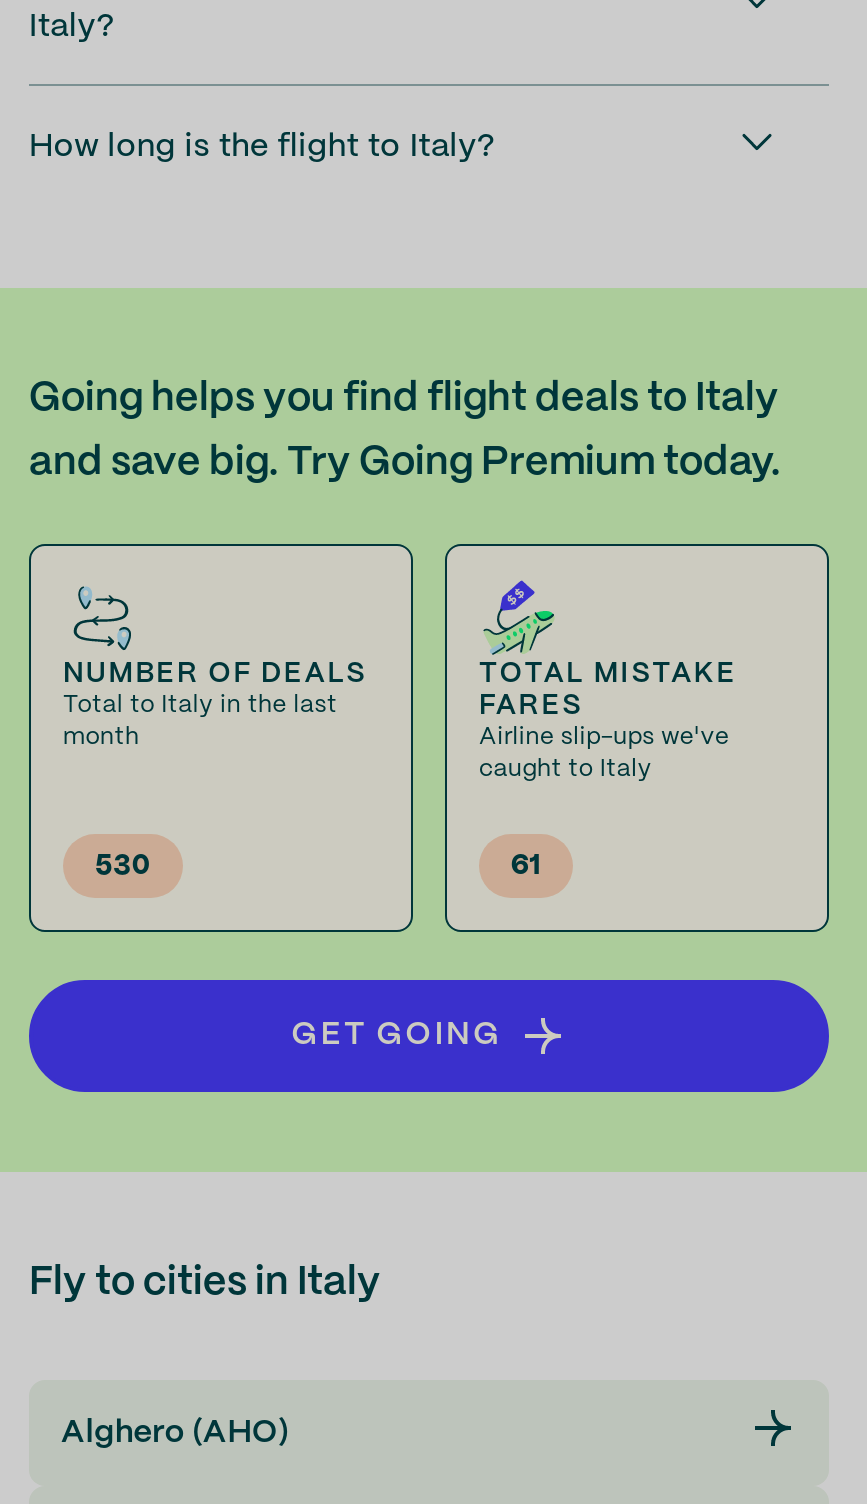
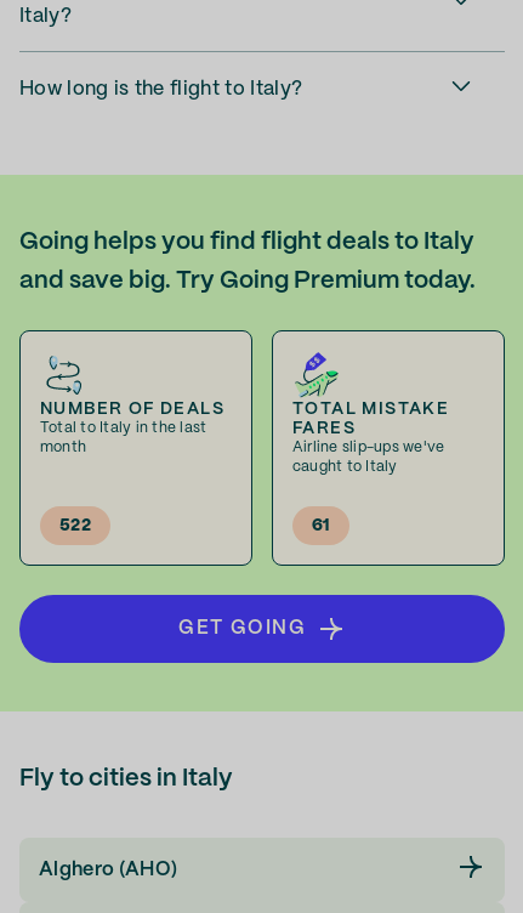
- 530
+ 522
